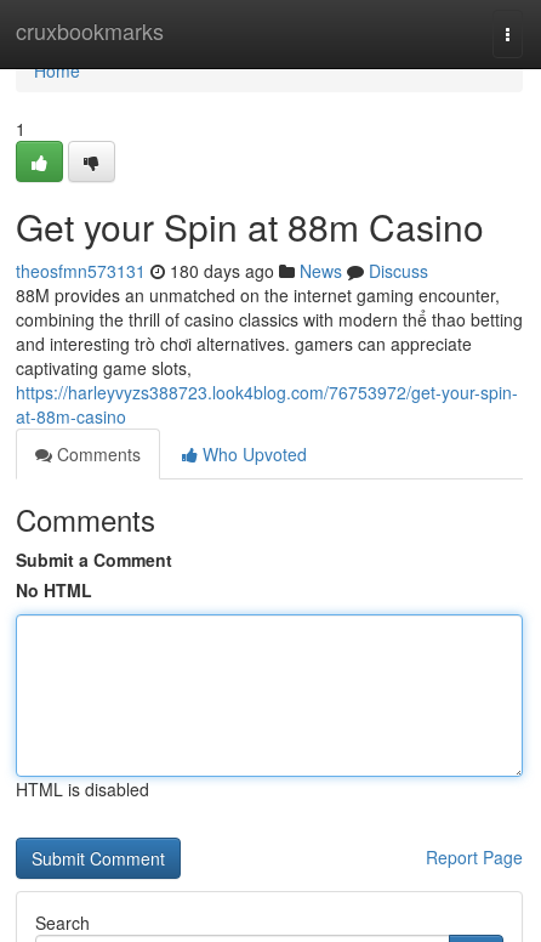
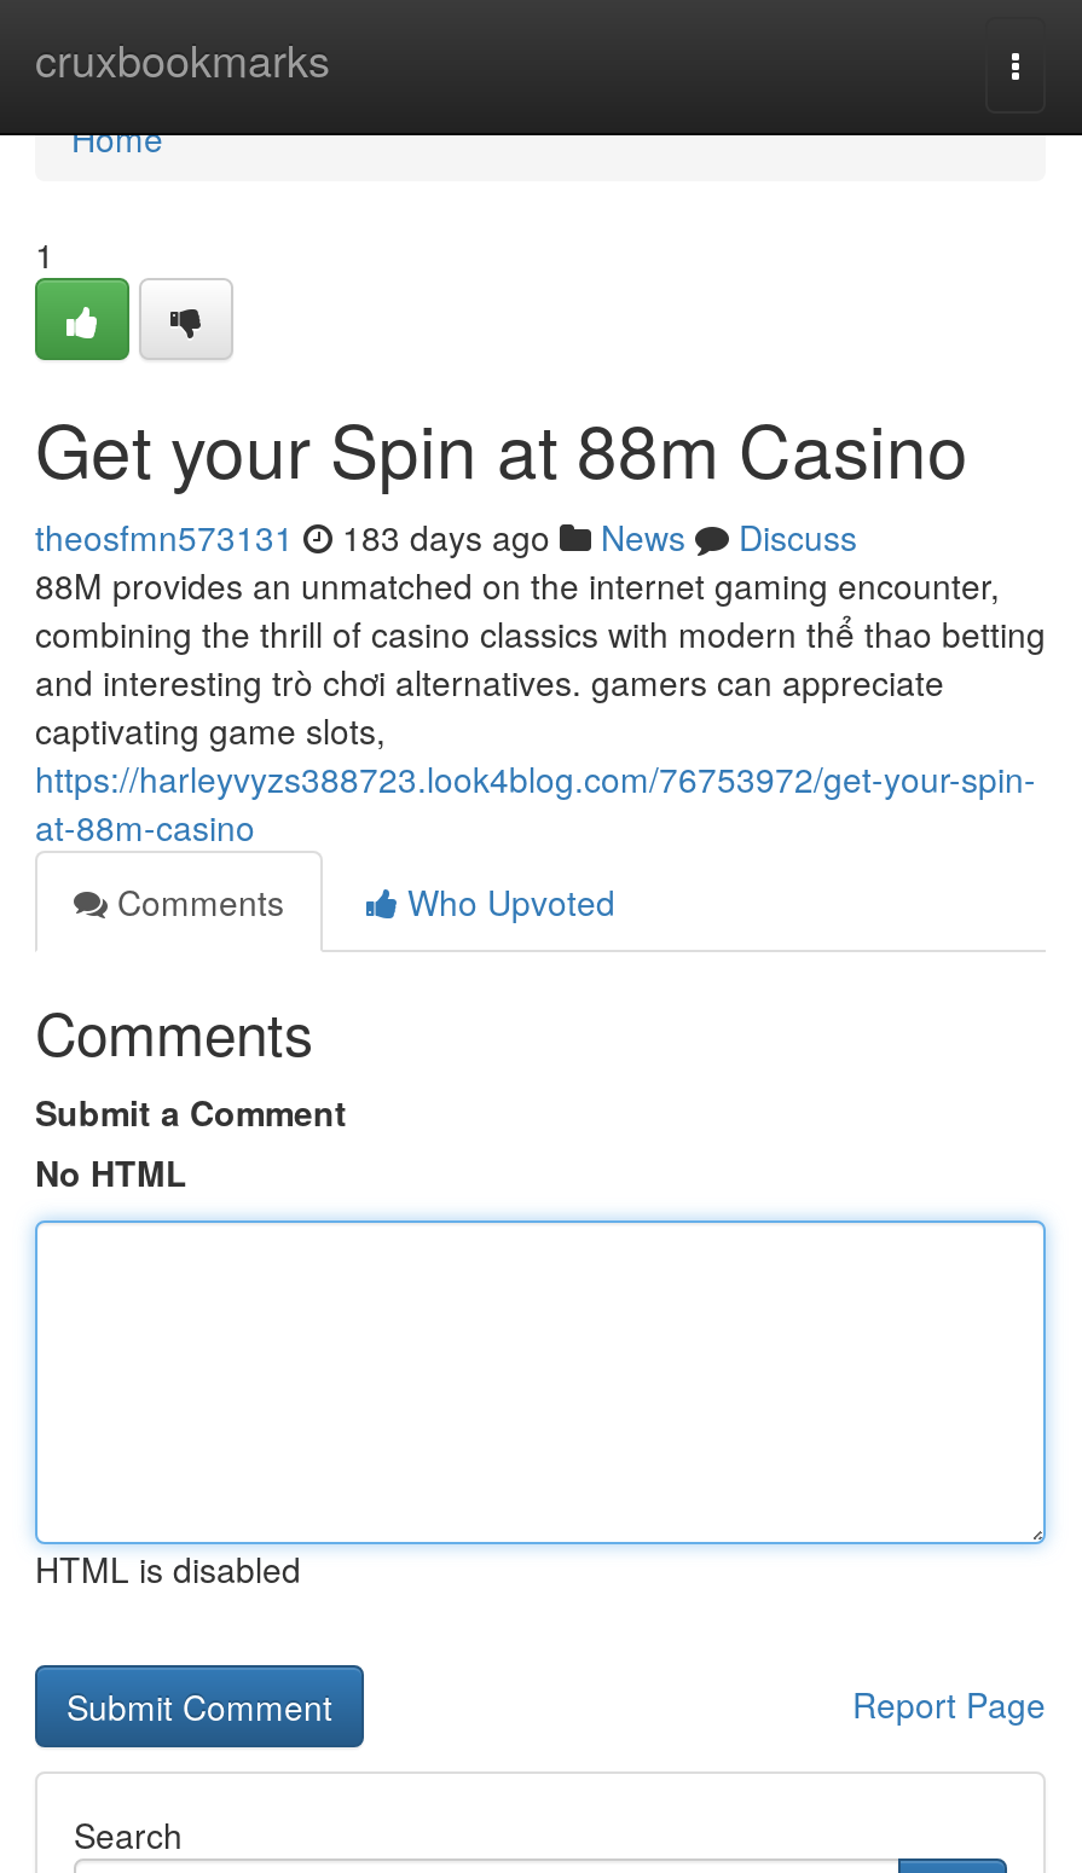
- theosfmn573131 180 days ago News Discuss
+ theosfmn573131 183 days ago News Discuss
